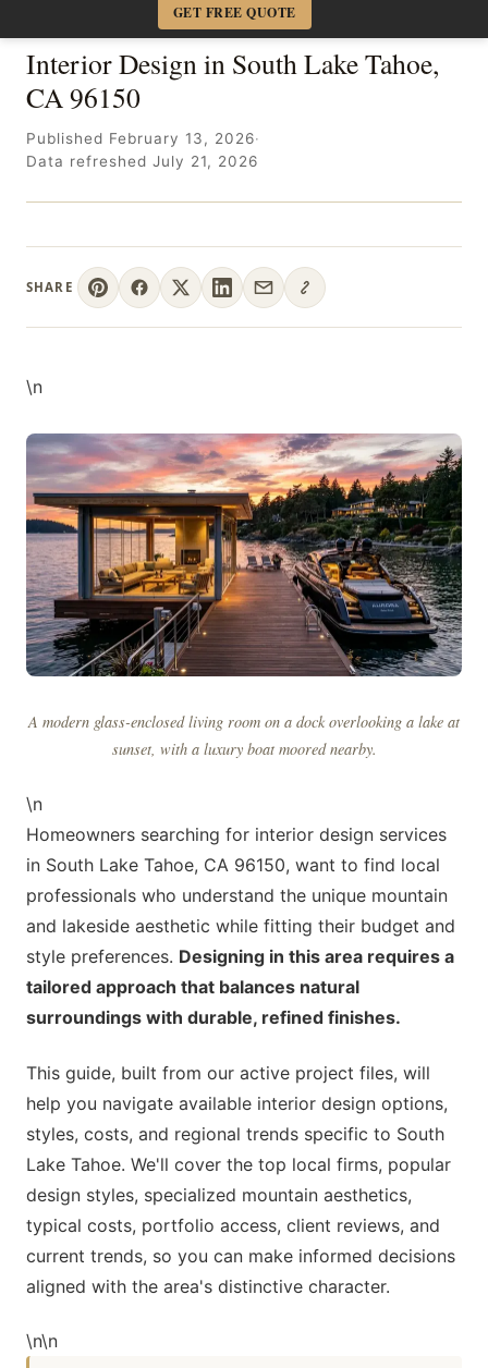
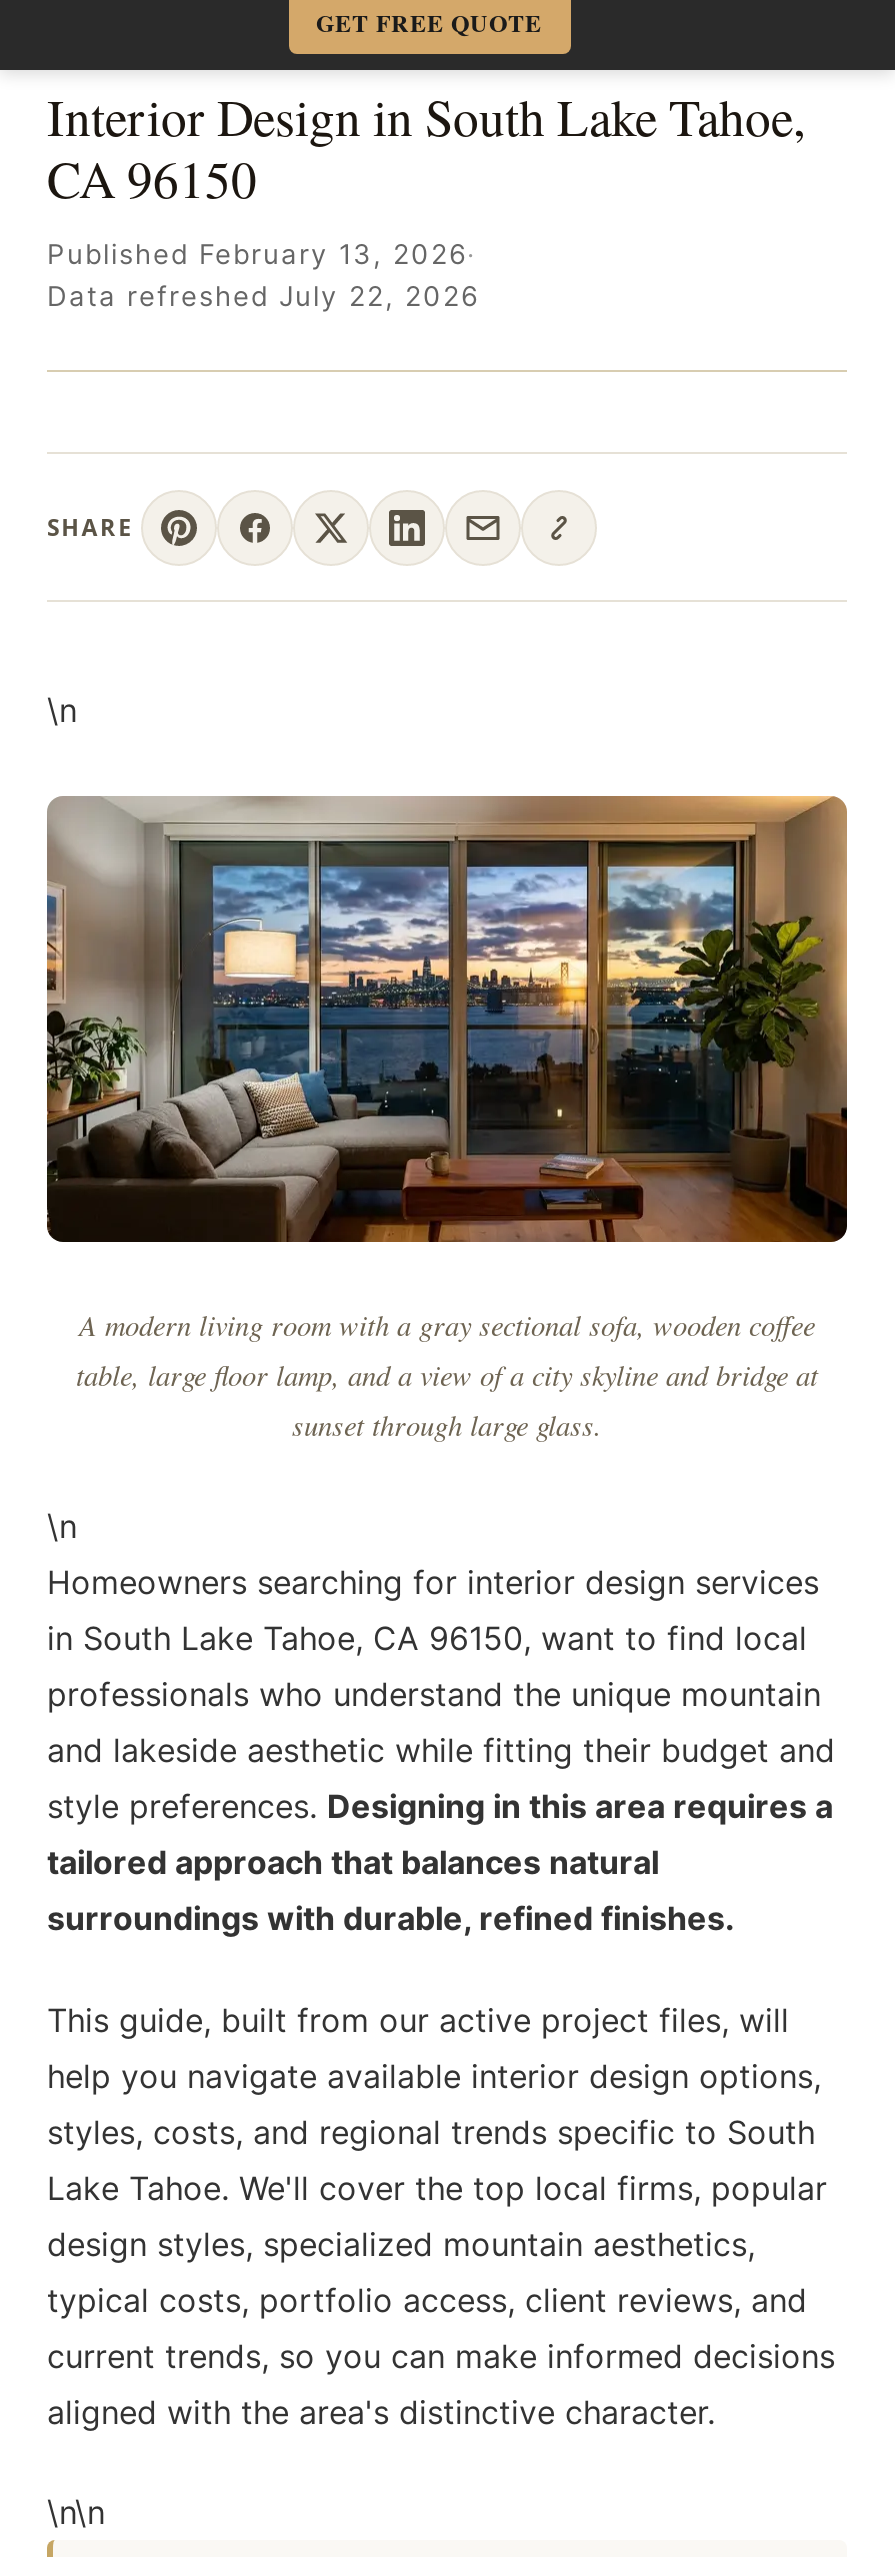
- Data refreshed July 21, 2026
+ Data refreshed July 22, 2026

- [image]
- A modern glass-enclosed living room on a dock overlooking a lake at
- sunset, with a luxury boat moored nearby.
+ [image]
+ A modern living room with a gray sectional sofa, wooden coffee
+ table, large floor lamp, and a view of a city skyline and bridge at
+ sunset through large glass.
